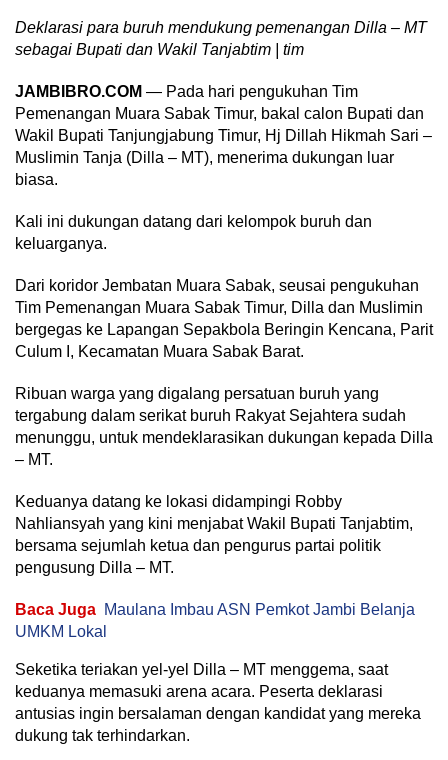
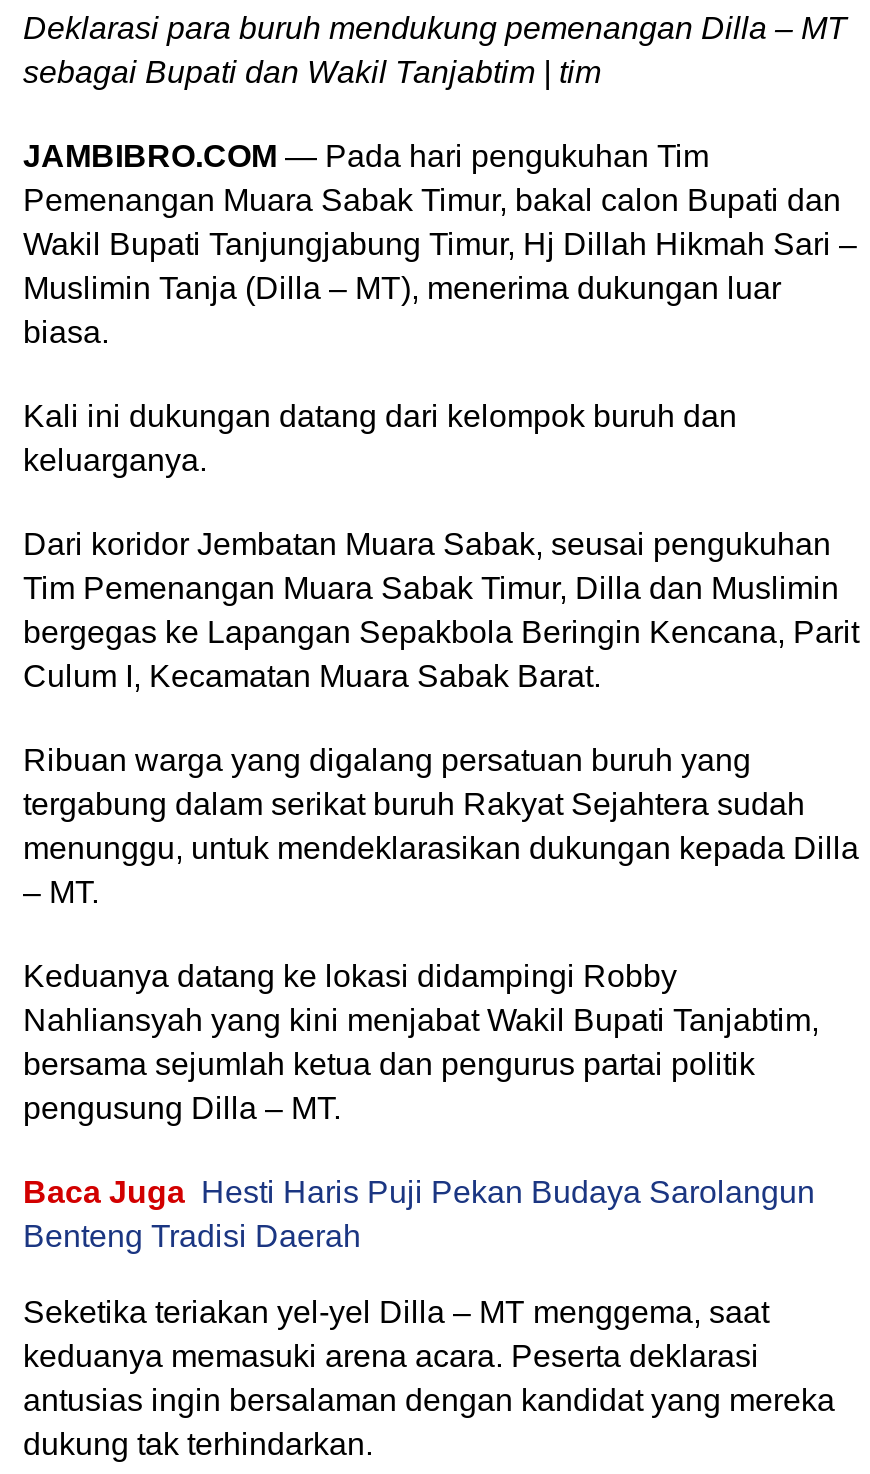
- Baca Juga Maulana Imbau ASN Pemkot Jambi Belanja
- UMKM Lokal
+ Baca Juga Hesti Haris Puji Pekan Budaya Sarolangun
+ Benteng Tradisi Daerah
